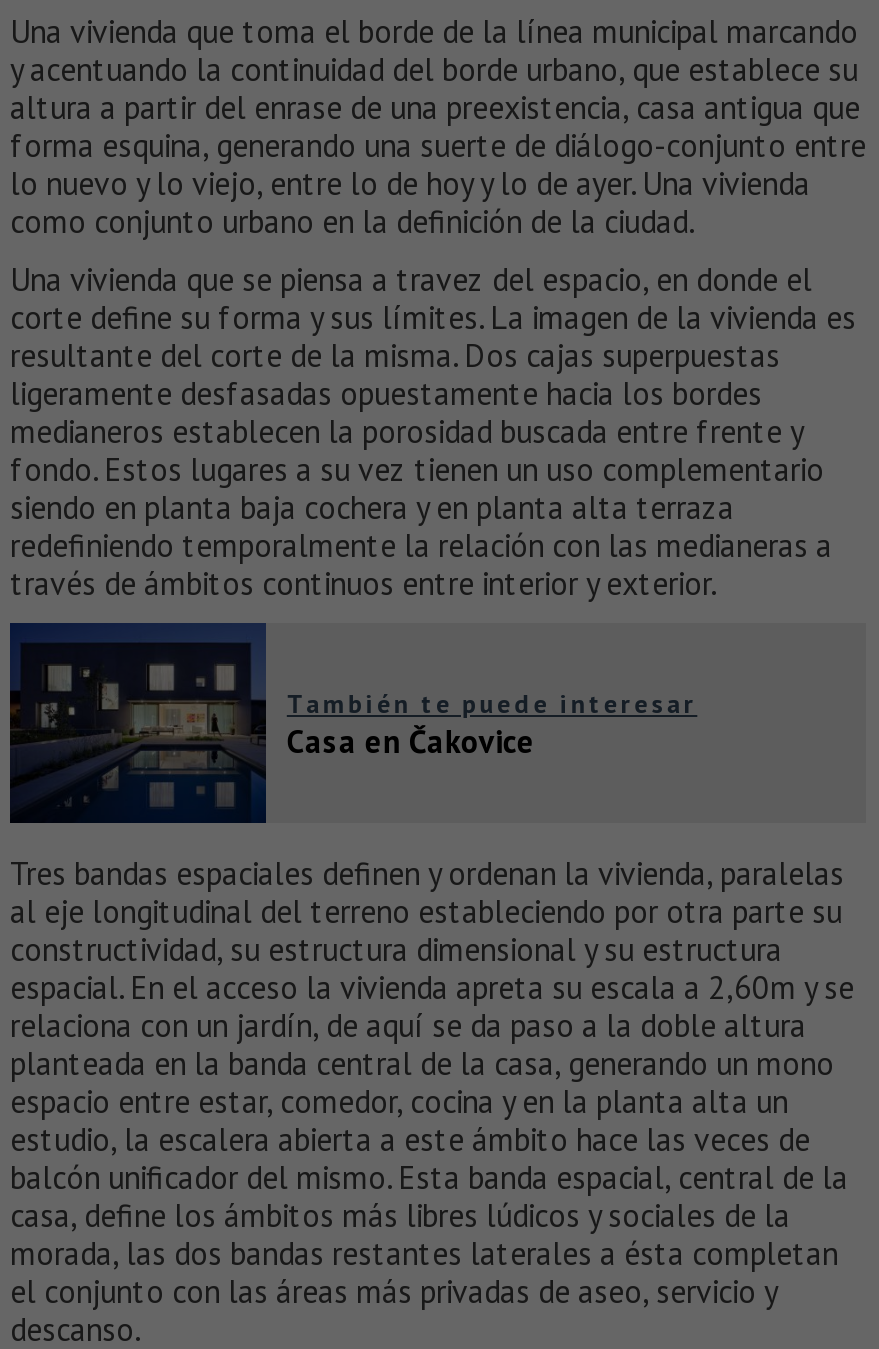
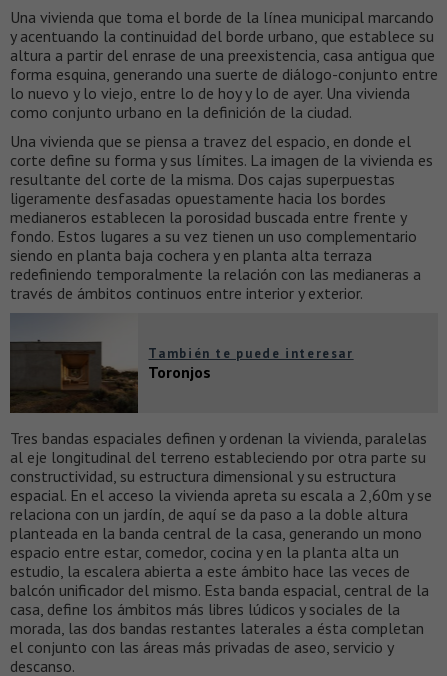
- [image]
- Casa en Čakovice
+ [image]
+ Toronjos
